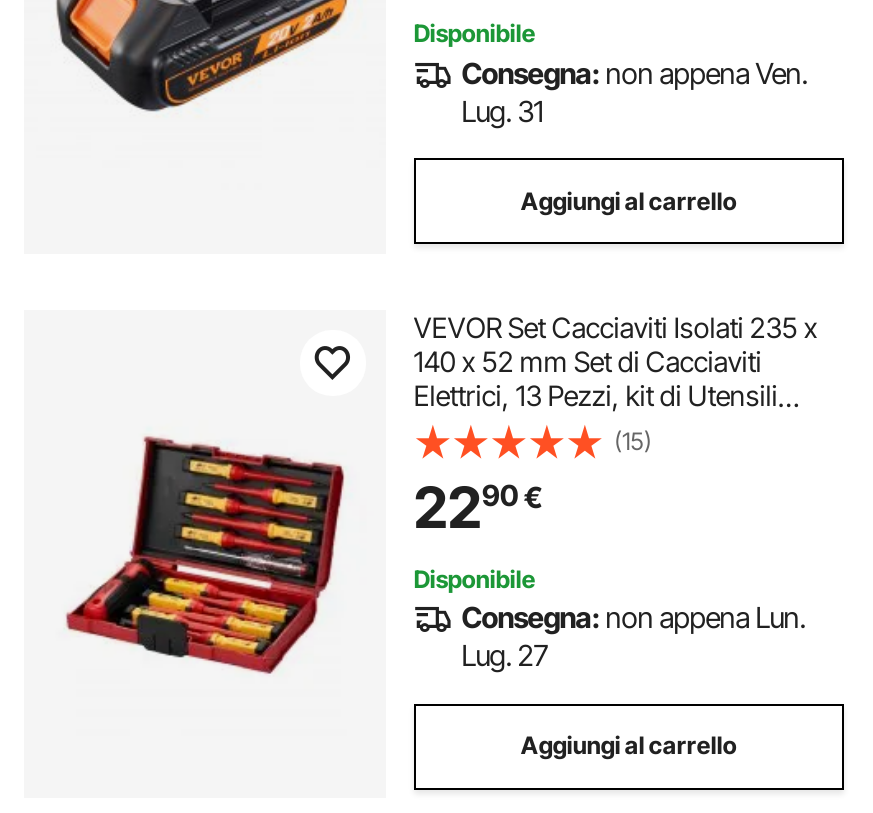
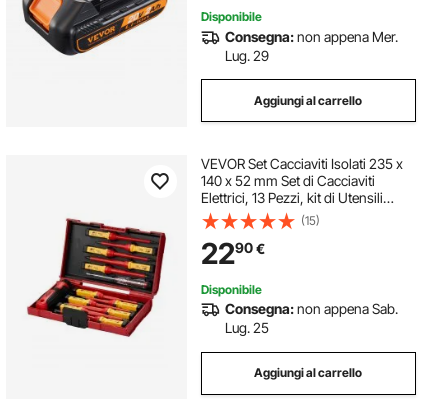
- Consegna: non appena Ven.
+ Consegna: non appena Mer.

- Lug. 31
+ Lug. 29

- Consegna: non appena Lun.
+ Consegna: non appena Sab.

- Lug. 27
+ Lug. 25
